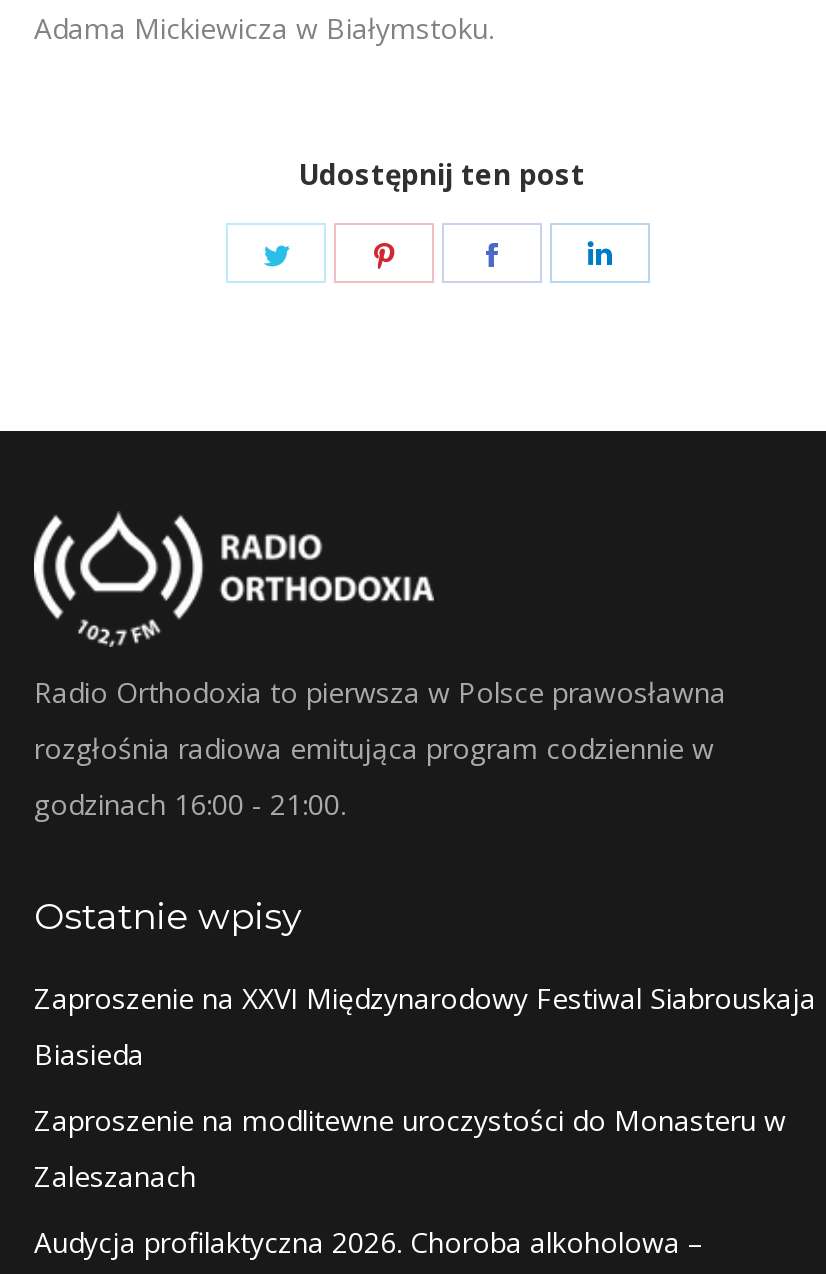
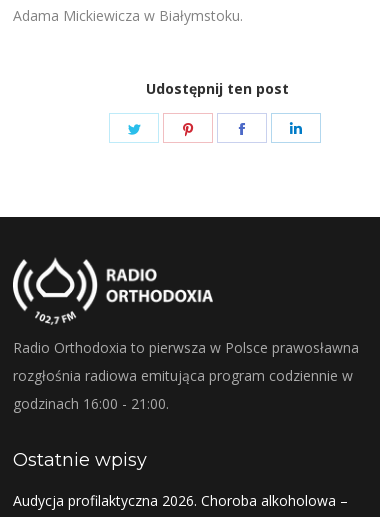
- Zaproszenie na XXVI Międzynarodowy Festiwal Siabrouskaja
- Biasieda
- Zaproszenie na modlitewne uroczystości do Monasteru w
- Zaleszanach
